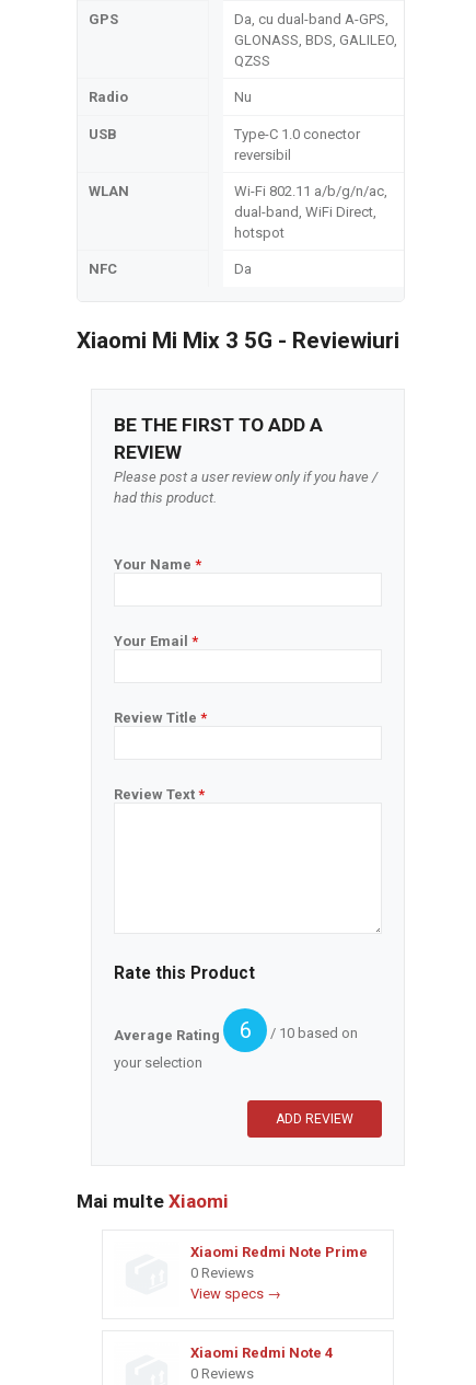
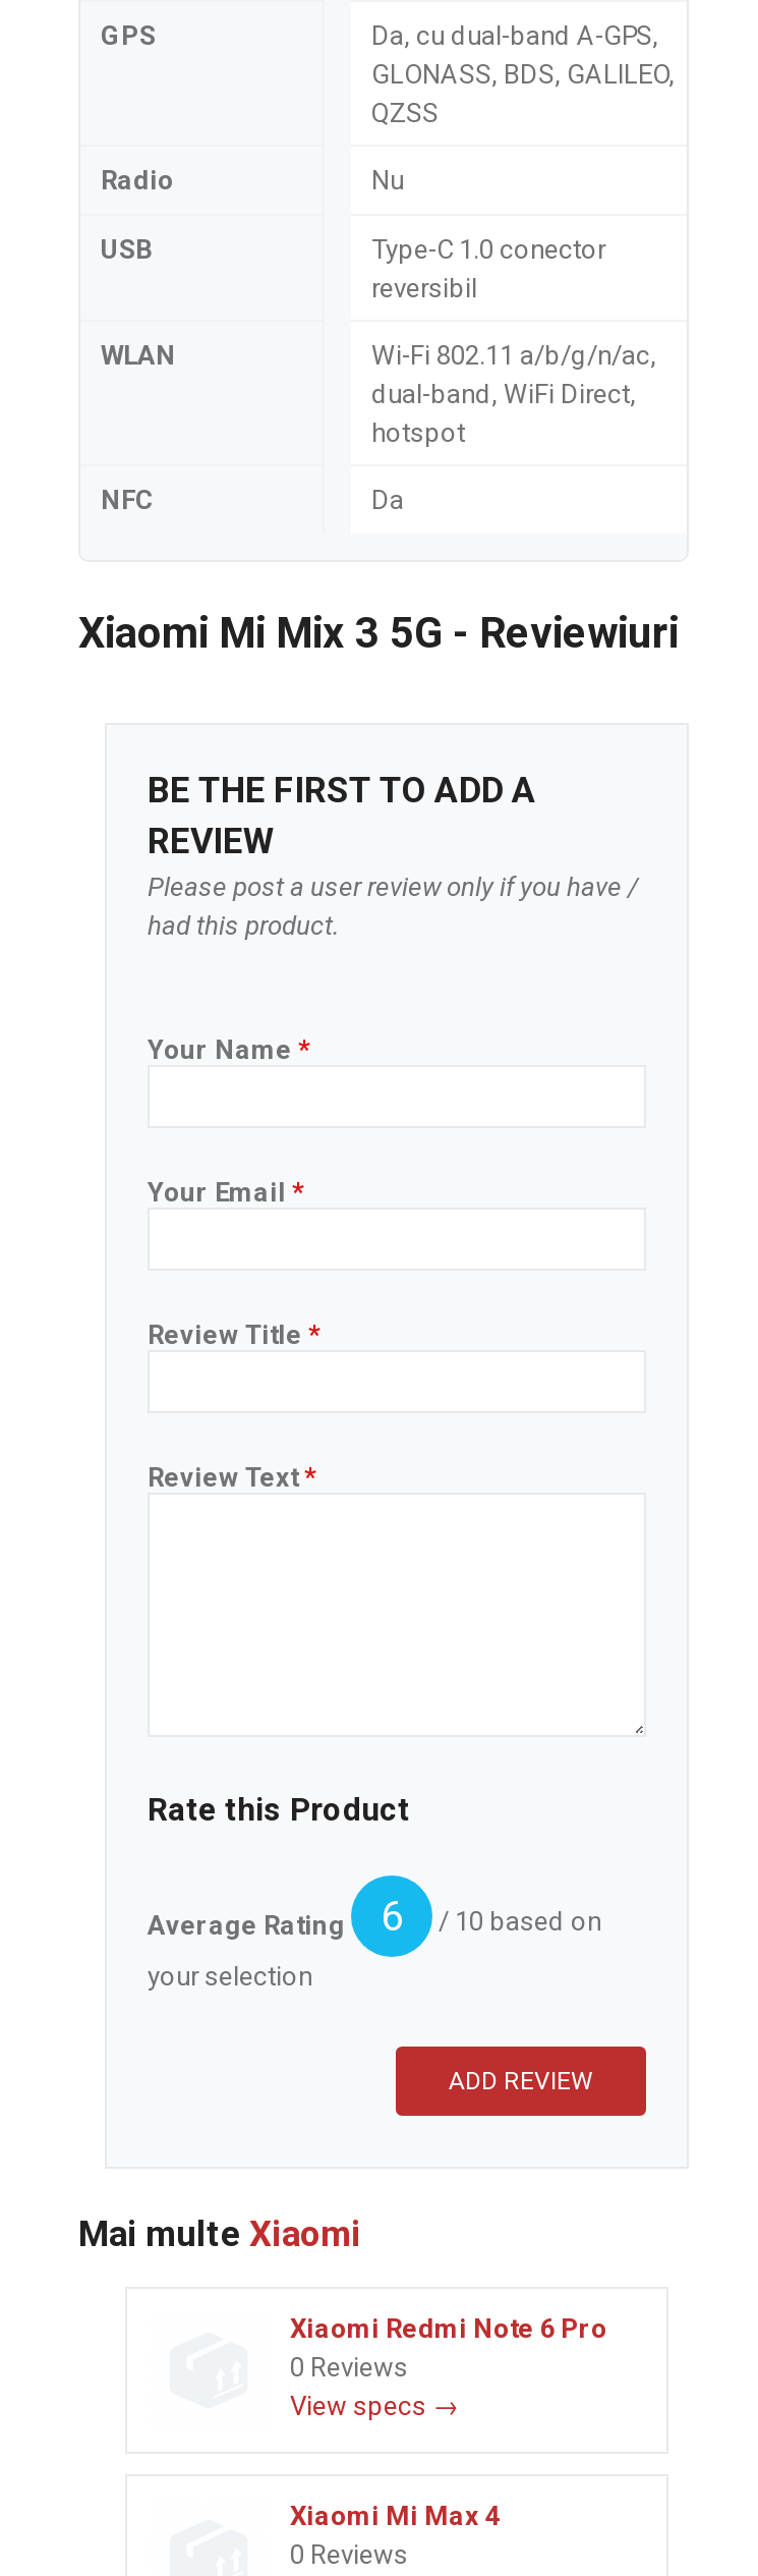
- Xiaomi Redmi Note Prime
+ Xiaomi Redmi Note 6 Pro

- Xiaomi Redmi Note 4
+ Xiaomi Mi Max 4
